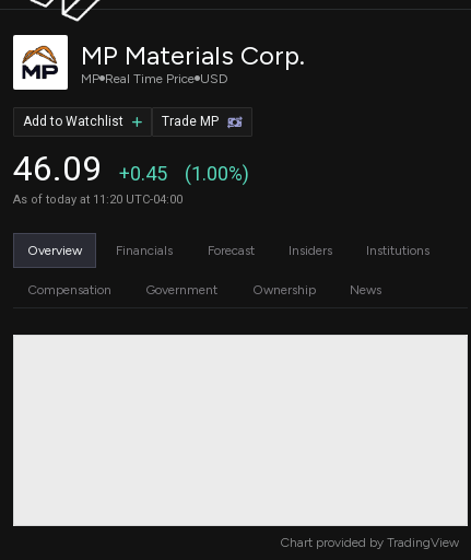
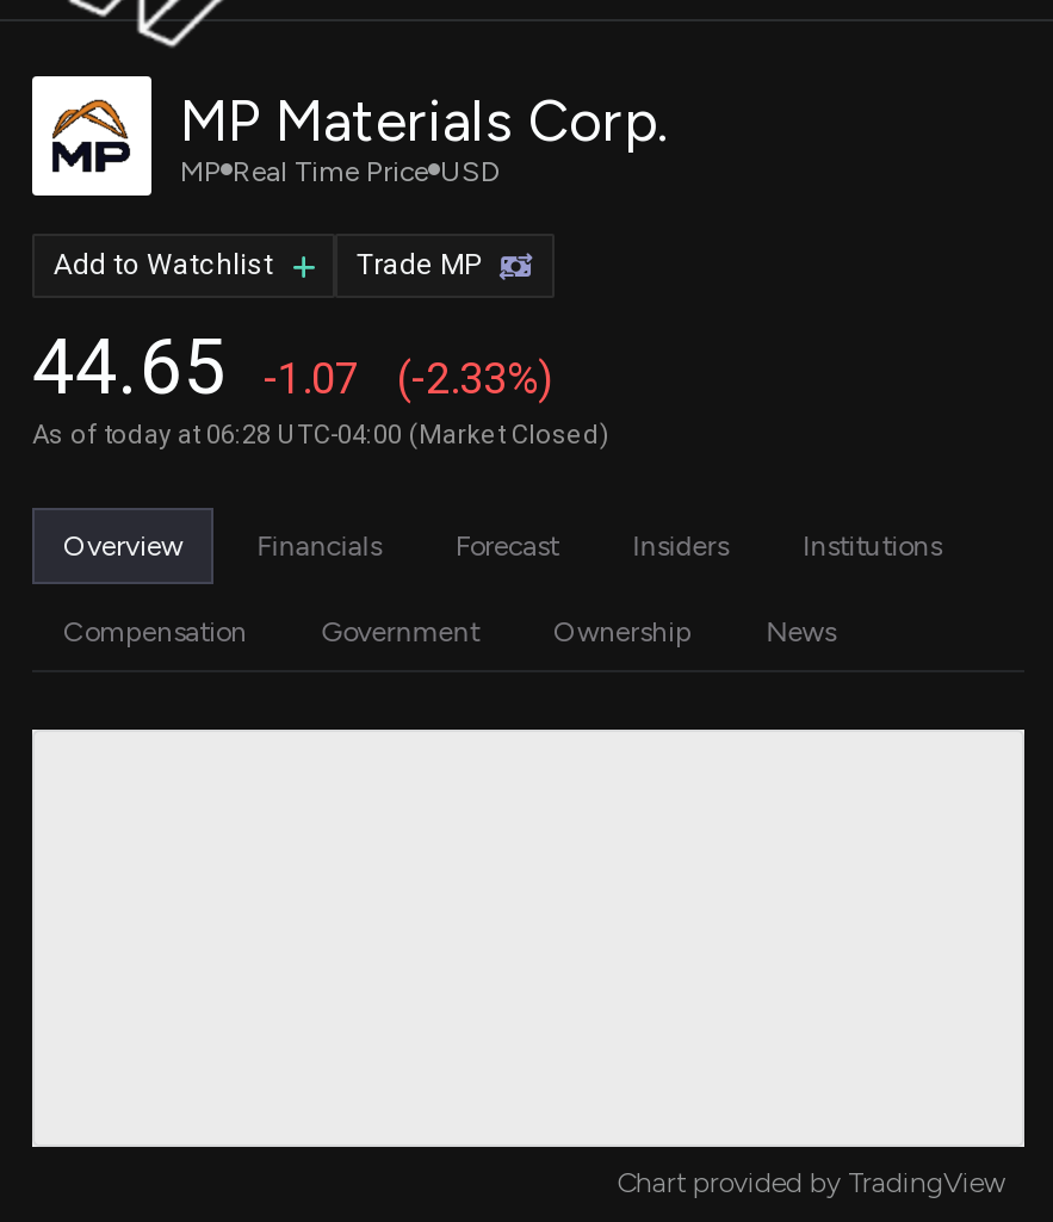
- 46.09
- +0.45
- (1.00%)
- As of today at 11:20 UTC-04:00
+ 44.65
+ -1.07
+ (-2.33%)
+ As of today at 06:28 UTC-04:00 (Market Closed)
